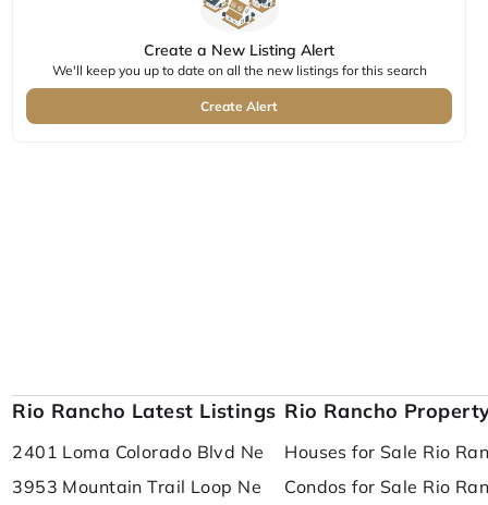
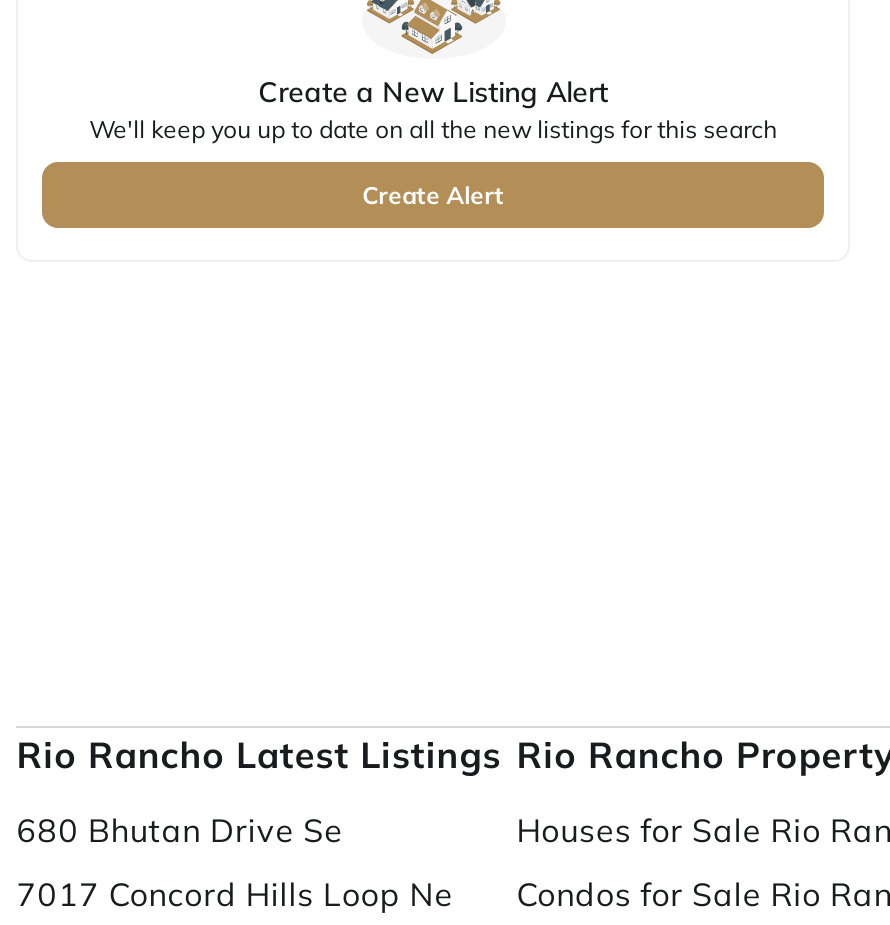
- 2401 Loma Colorado Blvd Ne
+ 680 Bhutan Drive Se

- 3953 Mountain Trail Loop Ne
+ 7017 Concord Hills Loop Ne
